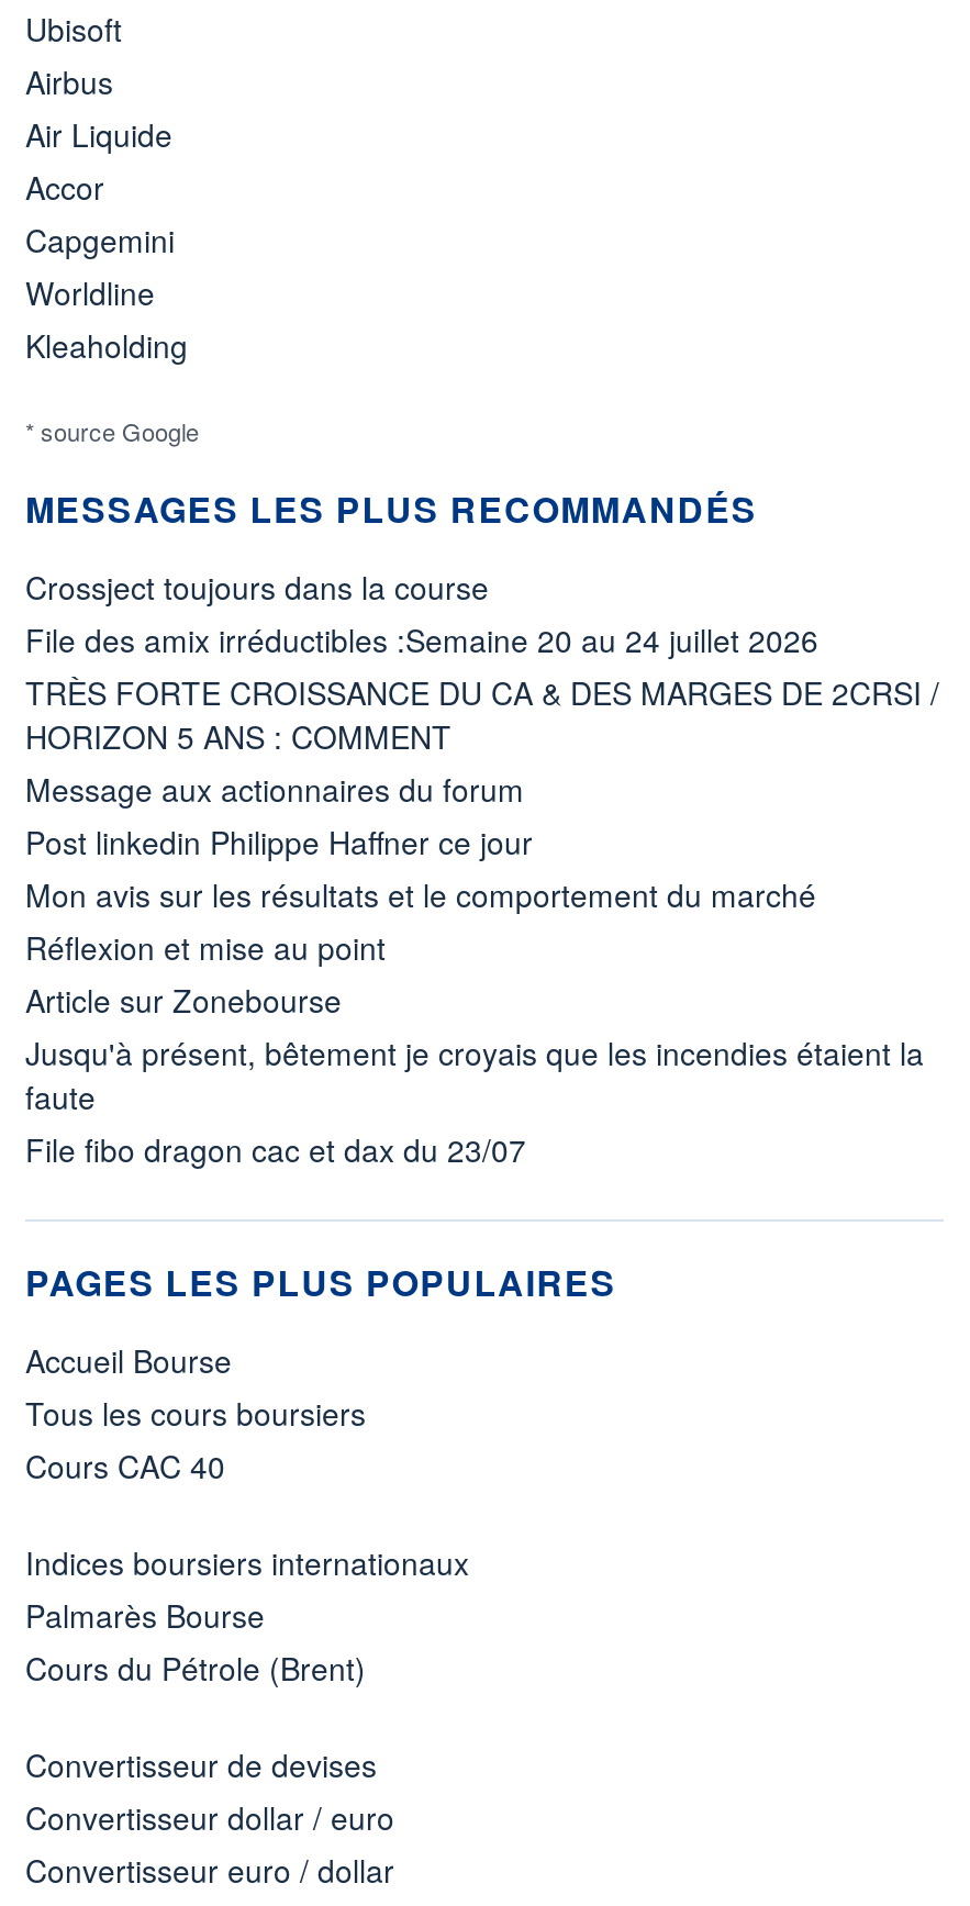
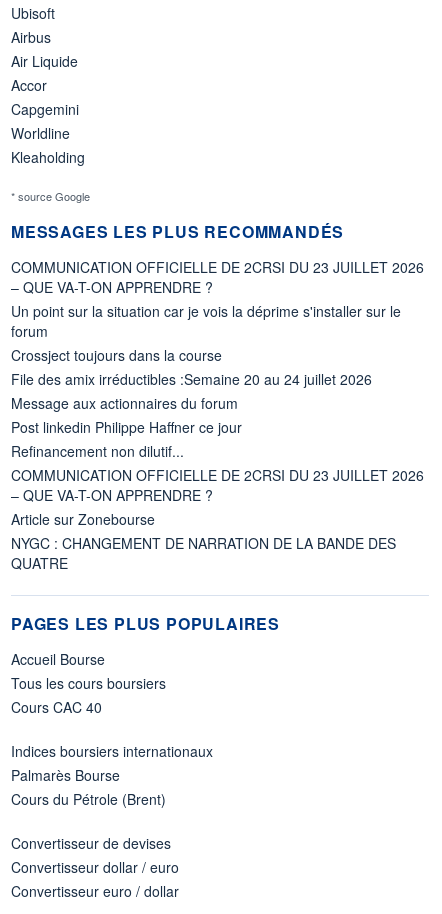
+ COMMUNICATION OFFICIELLE DE 2CRSI DU 23 JUILLET 2026
+ – QUE VA-T-ON APPRENDRE ?
+ Un point sur la situation car je vois la déprime s'installer sur le
+ forum

moved down: Crossject toujours dans la course | File des amix irréductibles :Semaine 20 au 24 juillet 2026

- TRÈS FORTE CROISSANCE DU CA & DES MARGES DE 2CRSI /
- HORIZON 5 ANS : COMMENT

- Mon avis sur les résultats et le comportement du marché
- Réflexion et mise au point
+ Refinancement non dilutif...
+ COMMUNICATION OFFICIELLE DE 2CRSI DU 23 JUILLET 2026
+ – QUE VA-T-ON APPRENDRE ?

moved down: Article sur Zonebourse

- Jusqu'à présent, bêtement je croyais que les incendies étaient la
- faute
- File fibo dragon cac et dax du 23/07
+ NYGC : CHANGEMENT DE NARRATION DE LA BANDE DES
+ QUATRE
